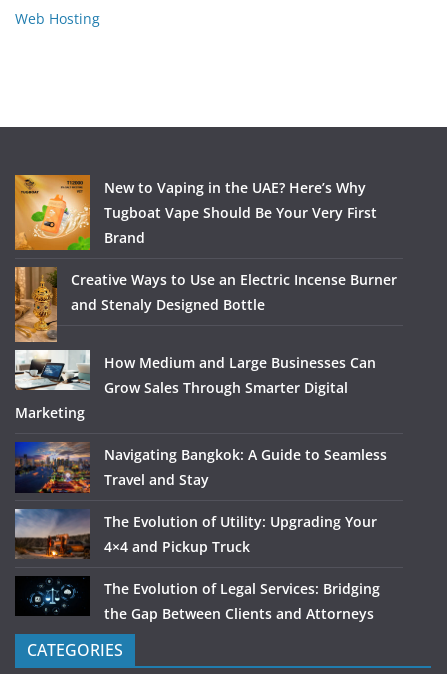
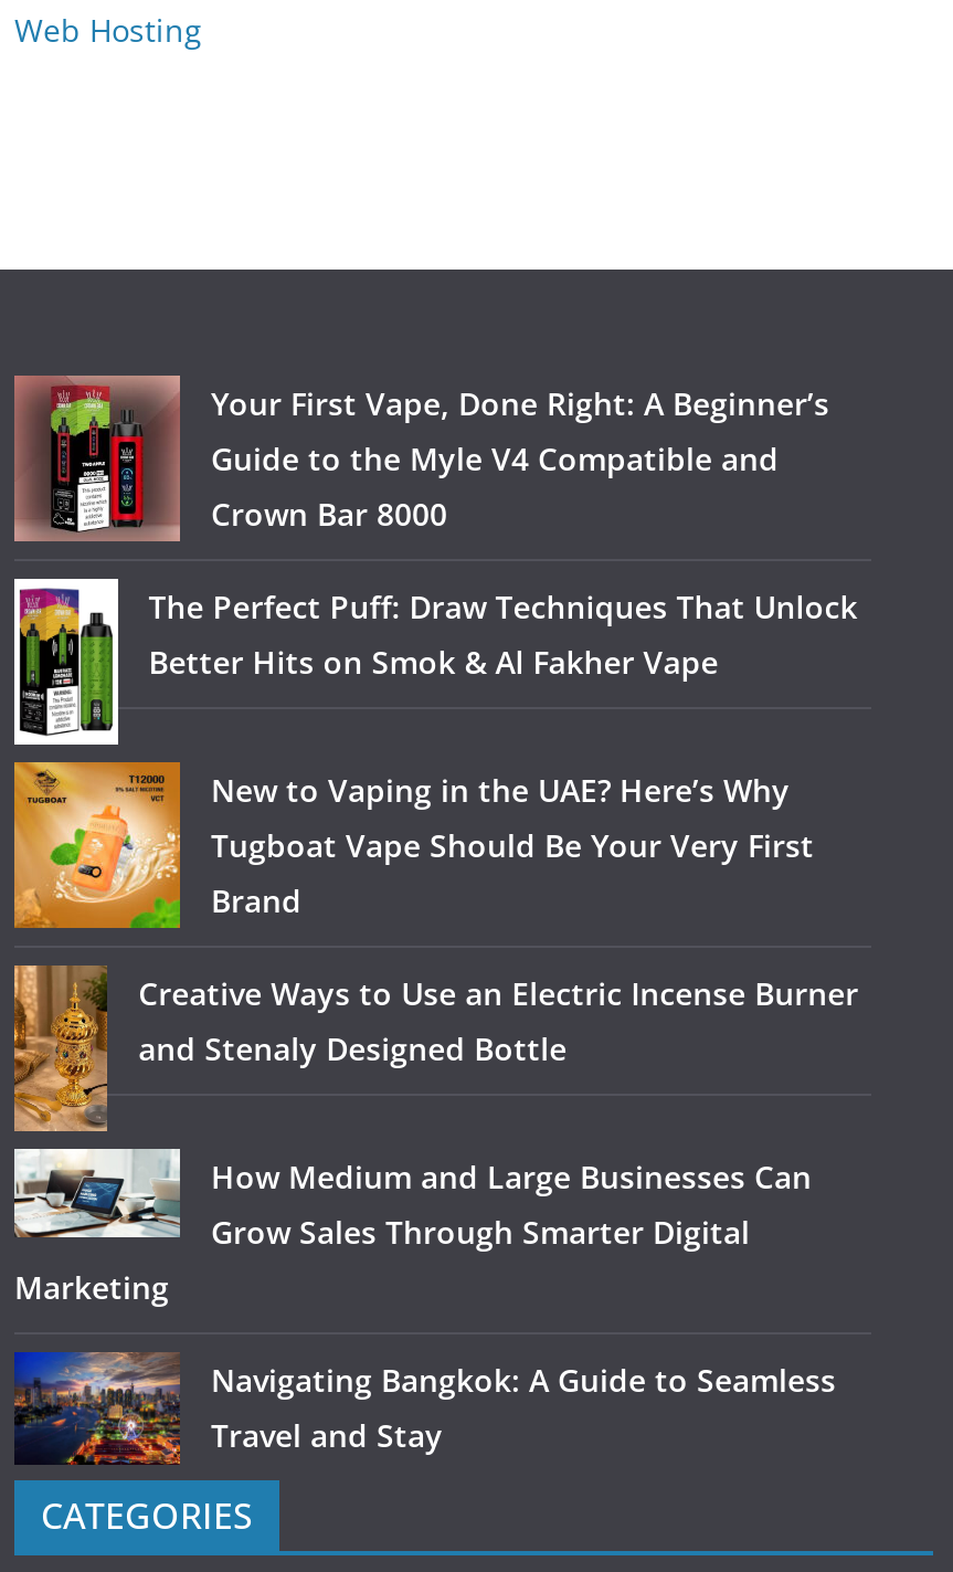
+ [image]
+ Your First Vape, Done Right: A Beginner’s
+ Guide to the Myle V4 Compatible and
+ Crown Bar 8000
+ The Perfect Puff: Draw Techniques That Unlock
+ Better Hits on Smok & Al Fakher Vape

+ [image]

moved down: [image] | New to Vaping in the UAE? Here’s Why | Tugboat Vape Should Be Your Very First | ... | Navigating Bangkok: A Guide to Seamless | Travel and Stay

- [image]
- The Evolution of Utility: Upgrading Your
- 4×4 and Pickup Truck
- The Evolution of Legal Services: Bridging
- the Gap Between Clients and Attorneys

- [image]
